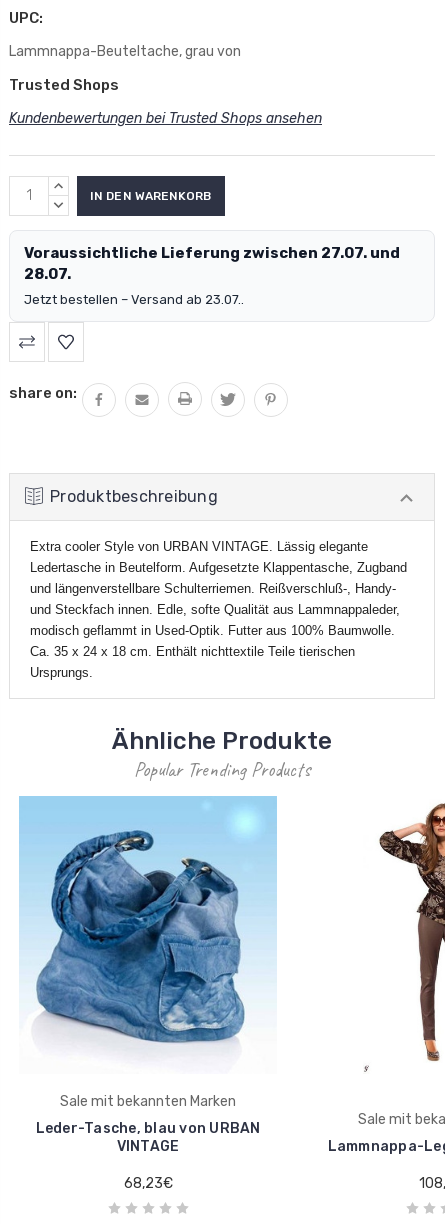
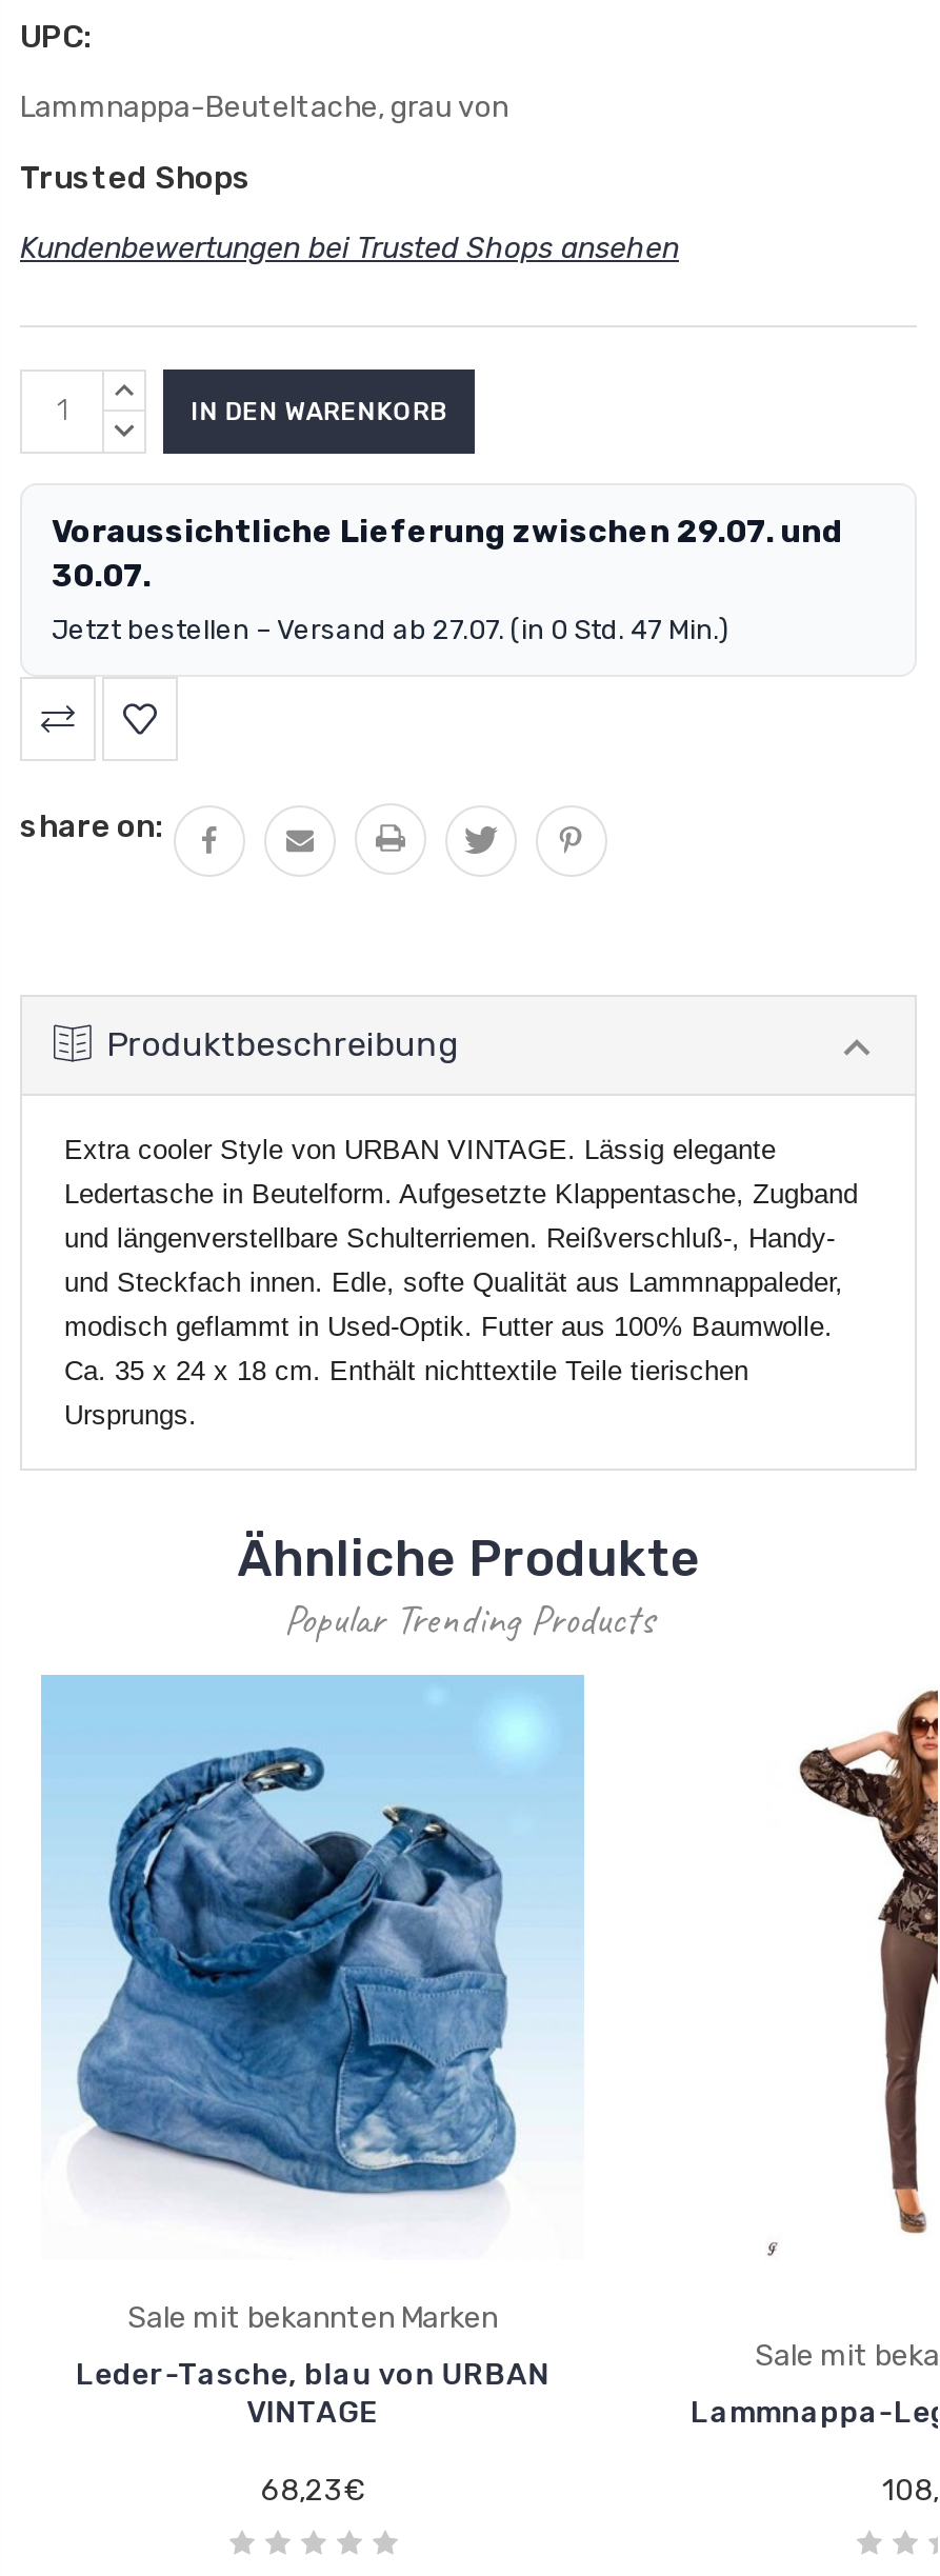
- Voraussichtliche Lieferung zwischen 27.07. und
- 28.07.
+ Voraussichtliche Lieferung zwischen 29.07. und
+ 30.07.

- Jetzt bestellen – Versand ab 23.07..
+ Jetzt bestellen – Versand ab 27.07. (in 0 Std. 47 Min.)
